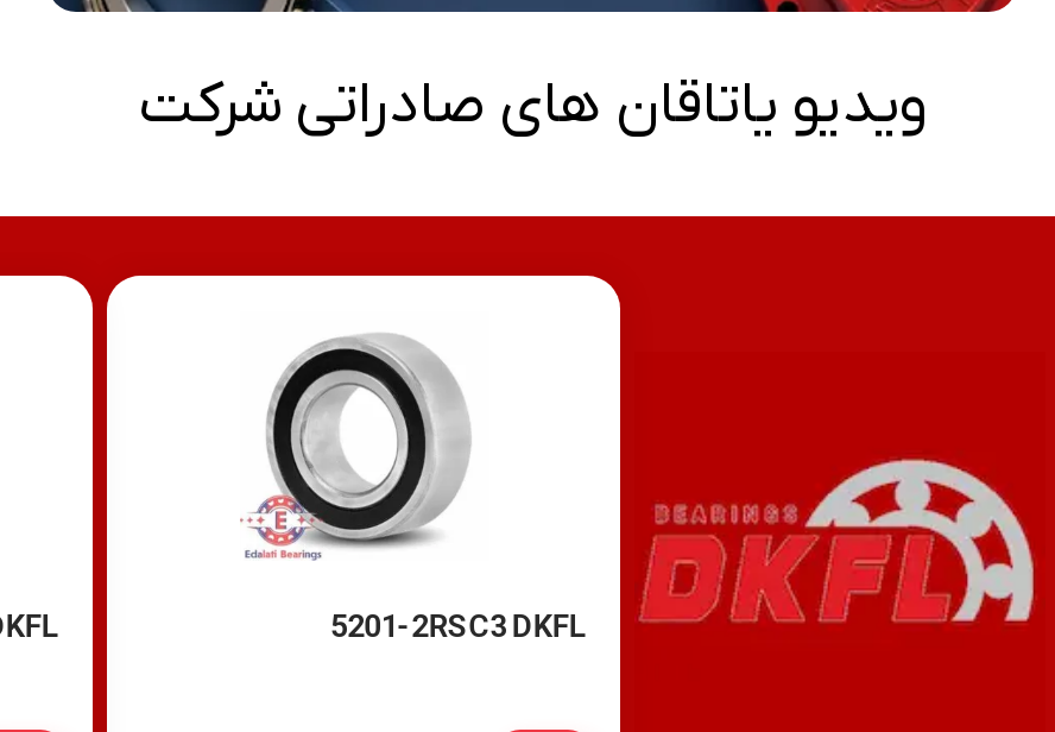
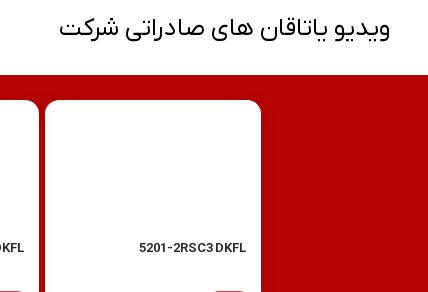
- [image]

- [image]
